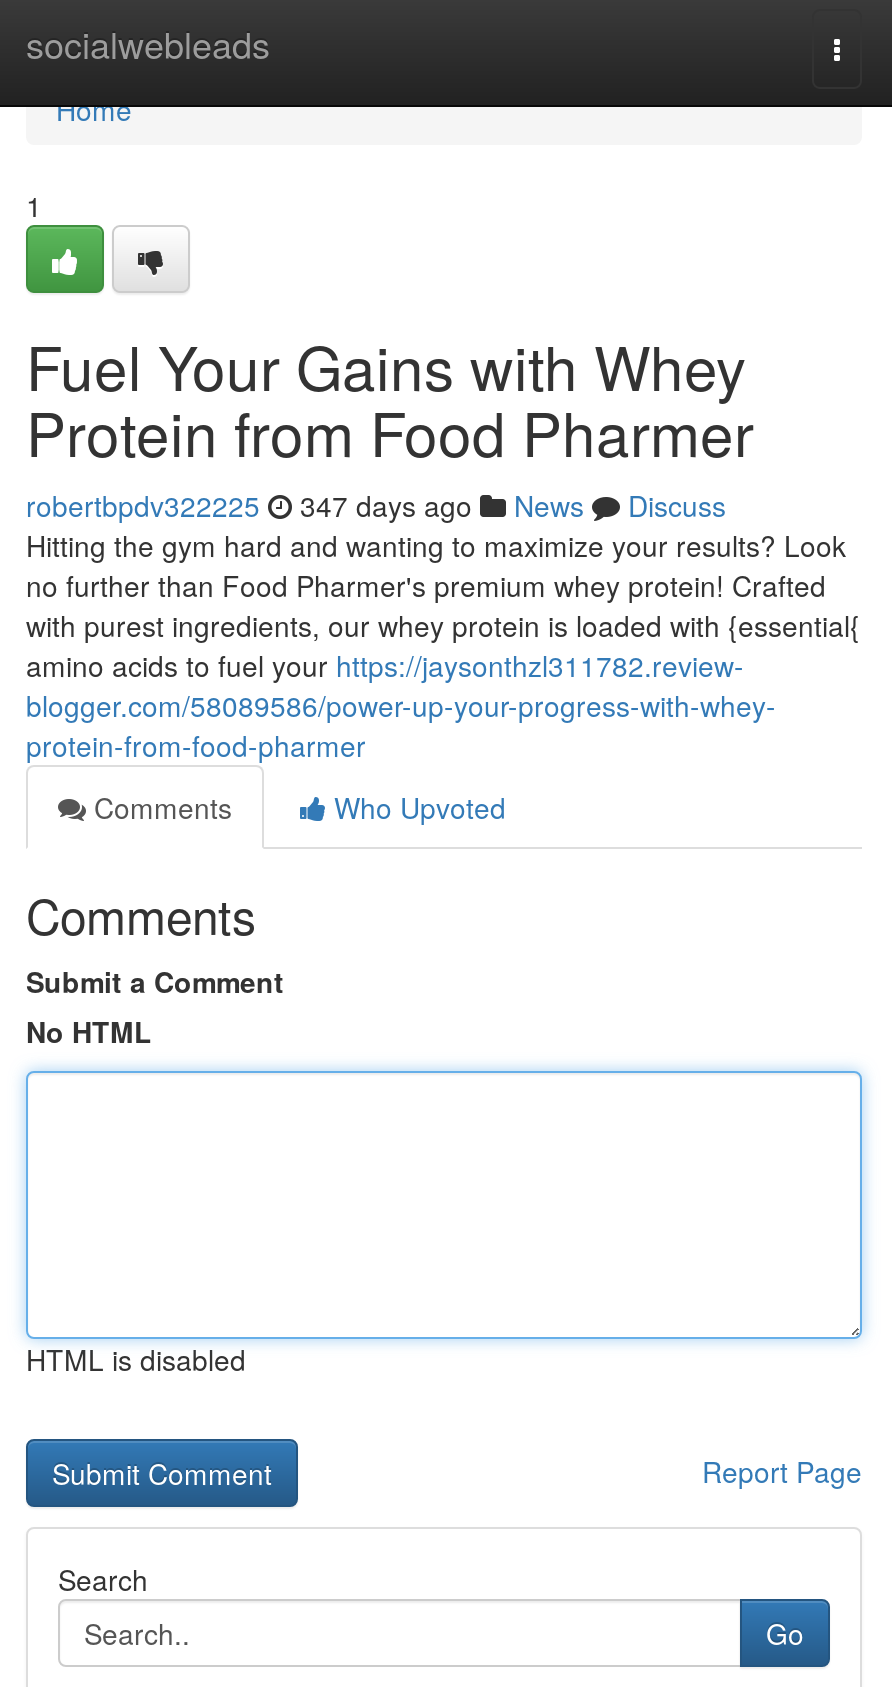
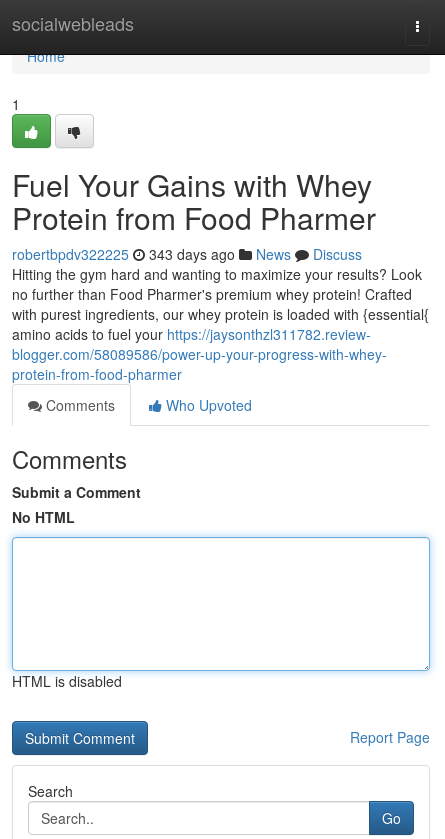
- robertbpdv322225 347 days ago News Discuss
+ robertbpdv322225 343 days ago News Discuss
